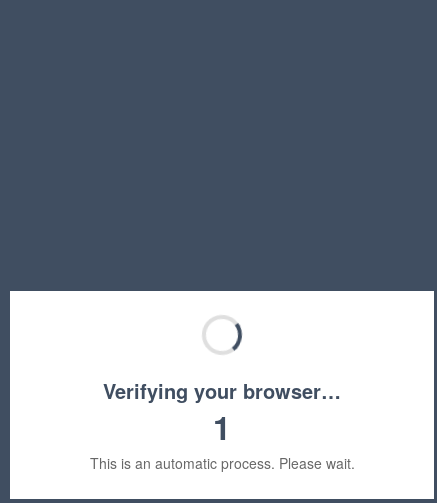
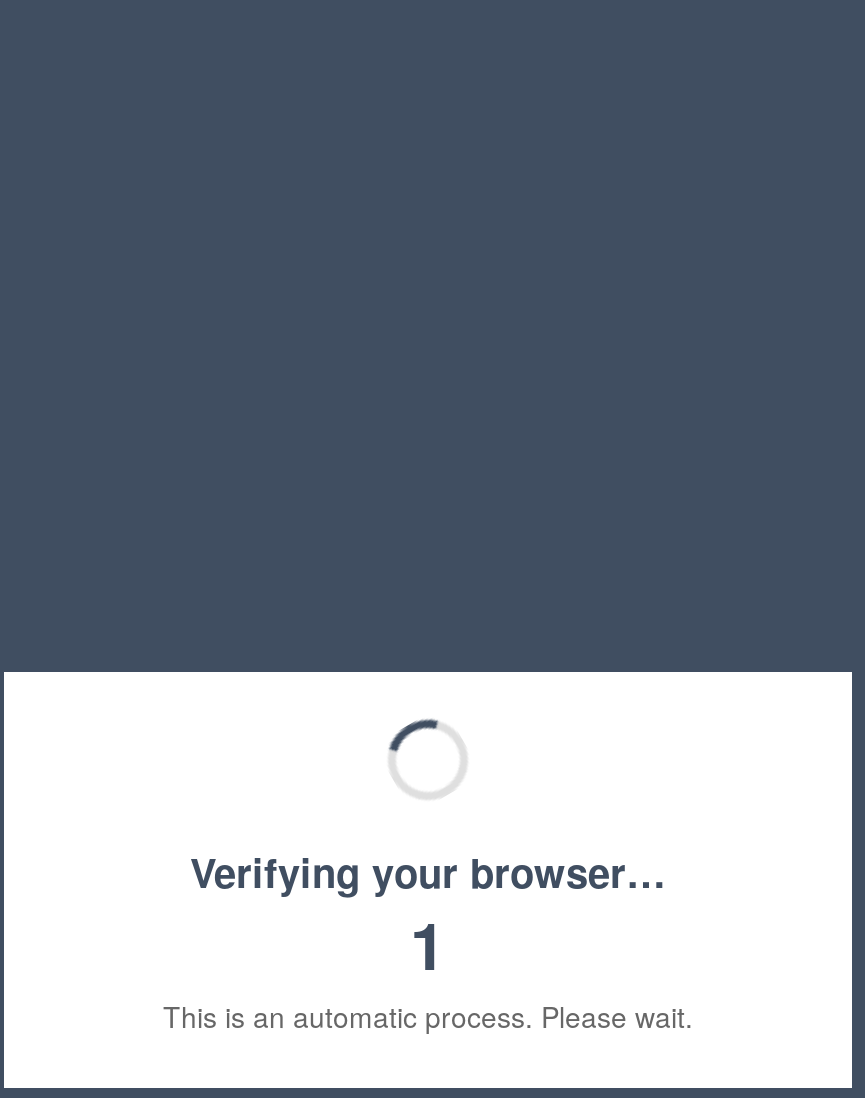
- [image]
+ [image]
